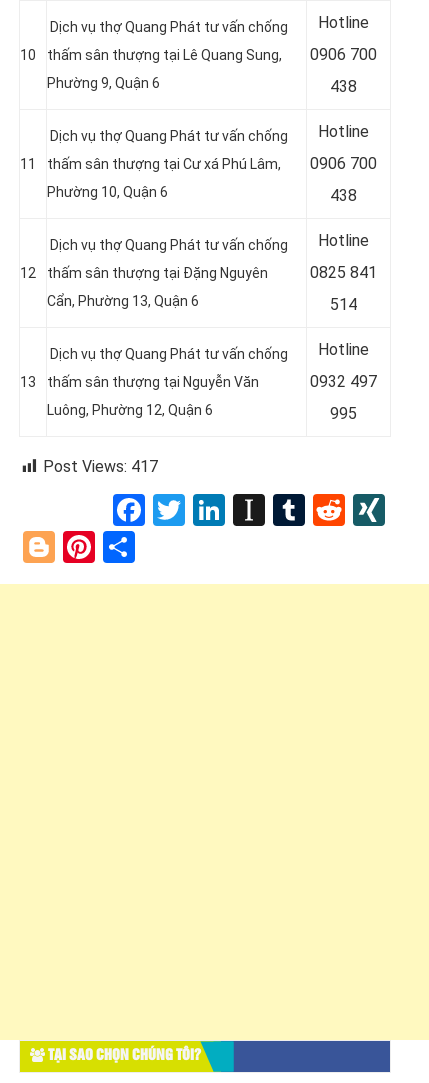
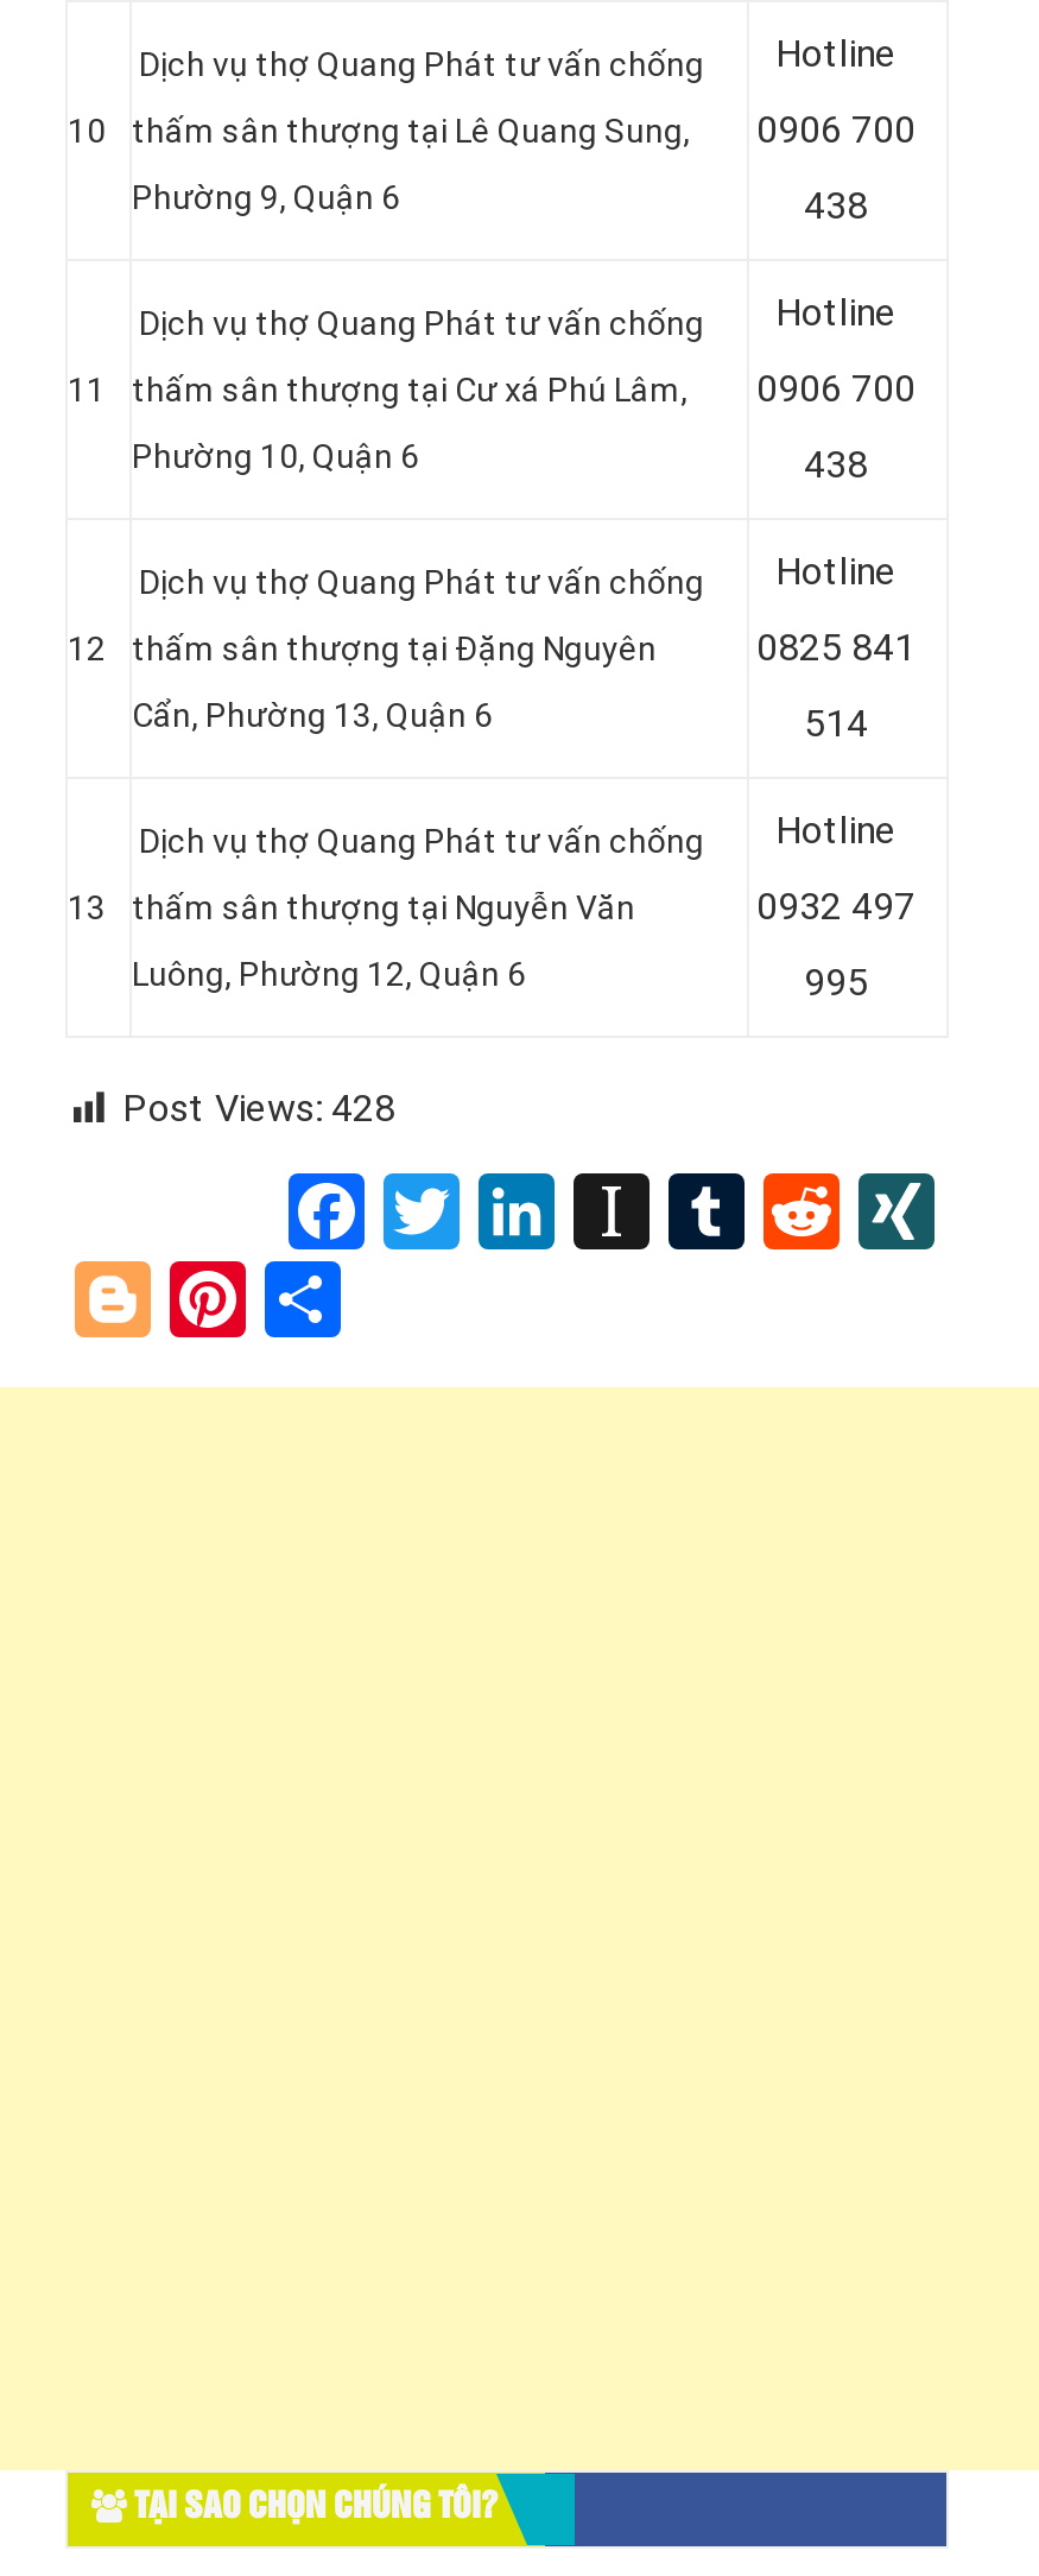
- Post Views: 417
+ Post Views: 428
